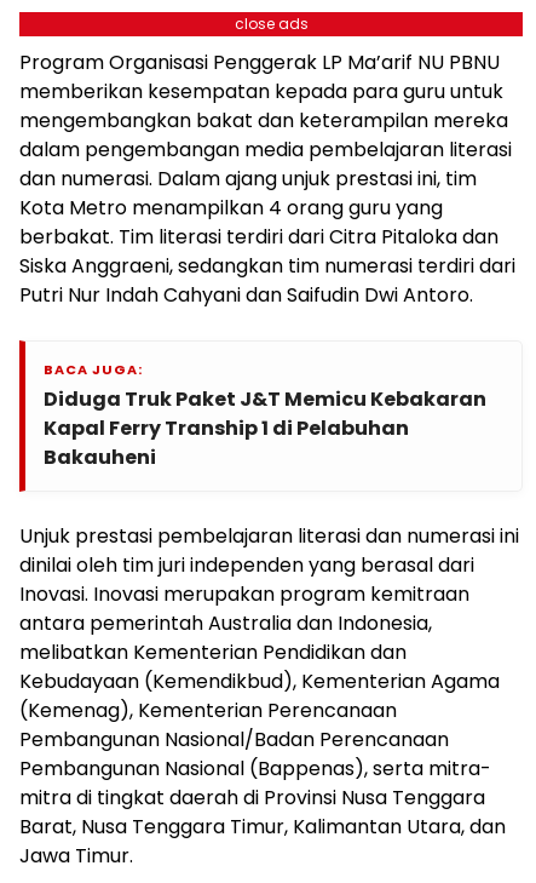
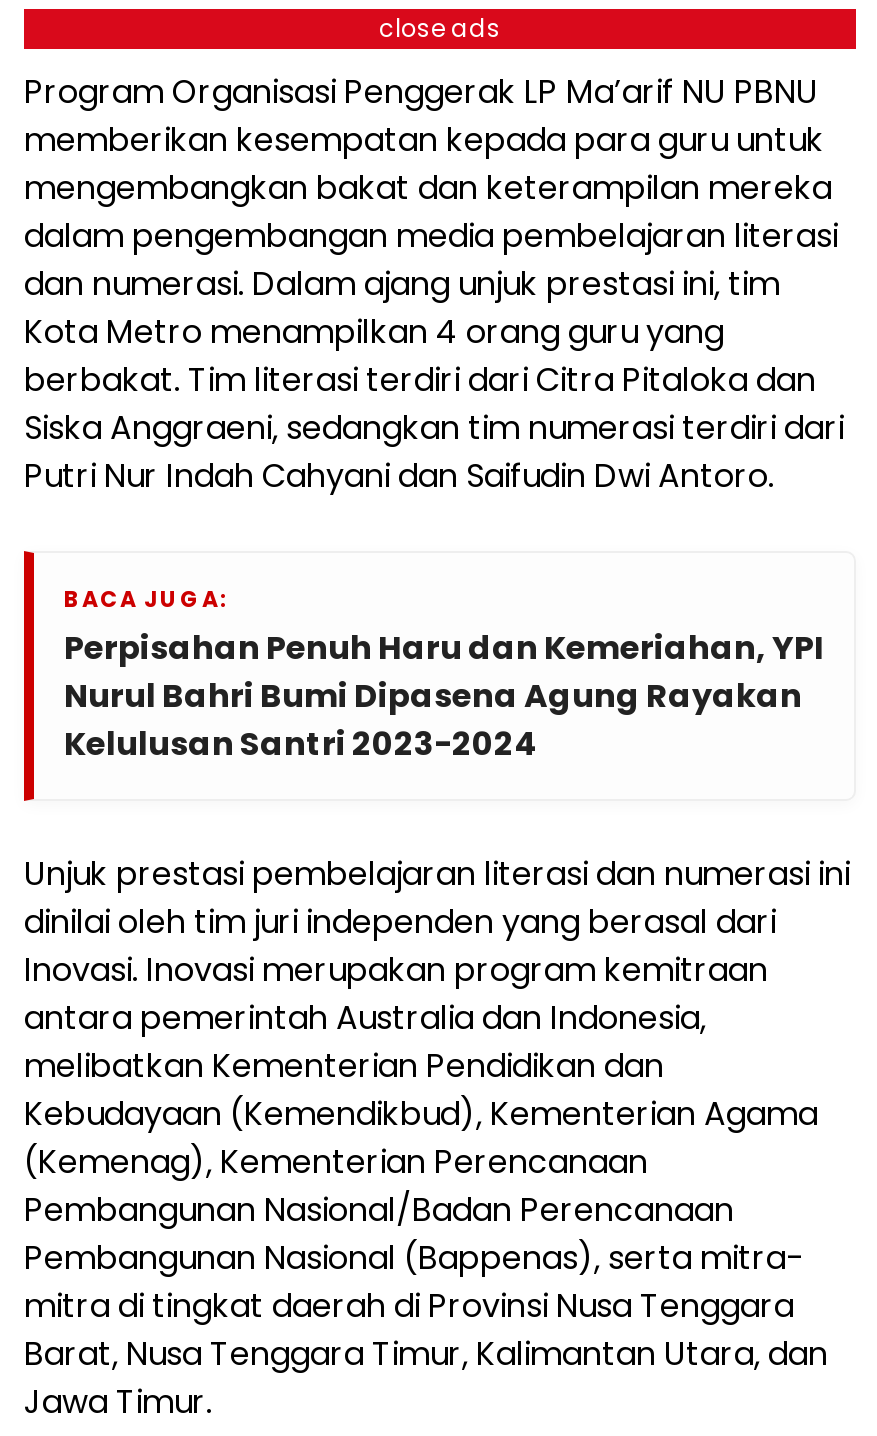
- Diduga Truk Paket J&T Memicu Kebakaran
- Kapal Ferry Tranship 1 di Pelabuhan
- Bakauheni
+ Perpisahan Penuh Haru dan Kemeriahan, YPI
+ Nurul Bahri Bumi Dipasena Agung Rayakan
+ Kelulusan Santri 2023-2024
